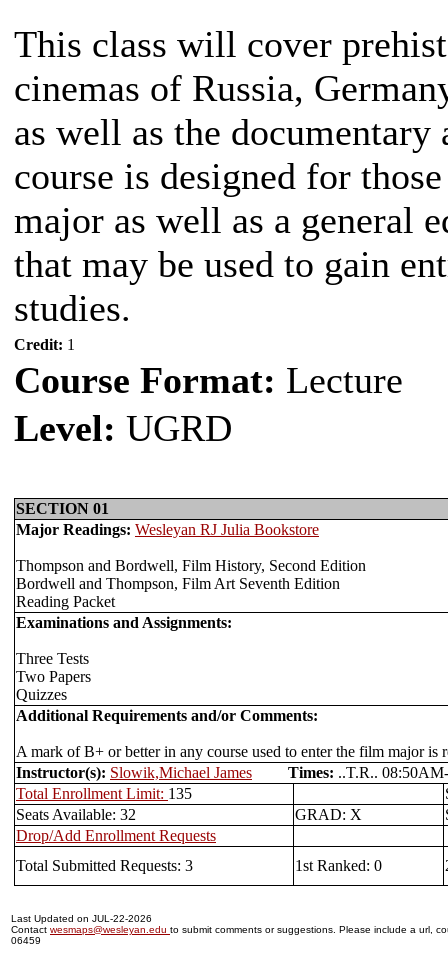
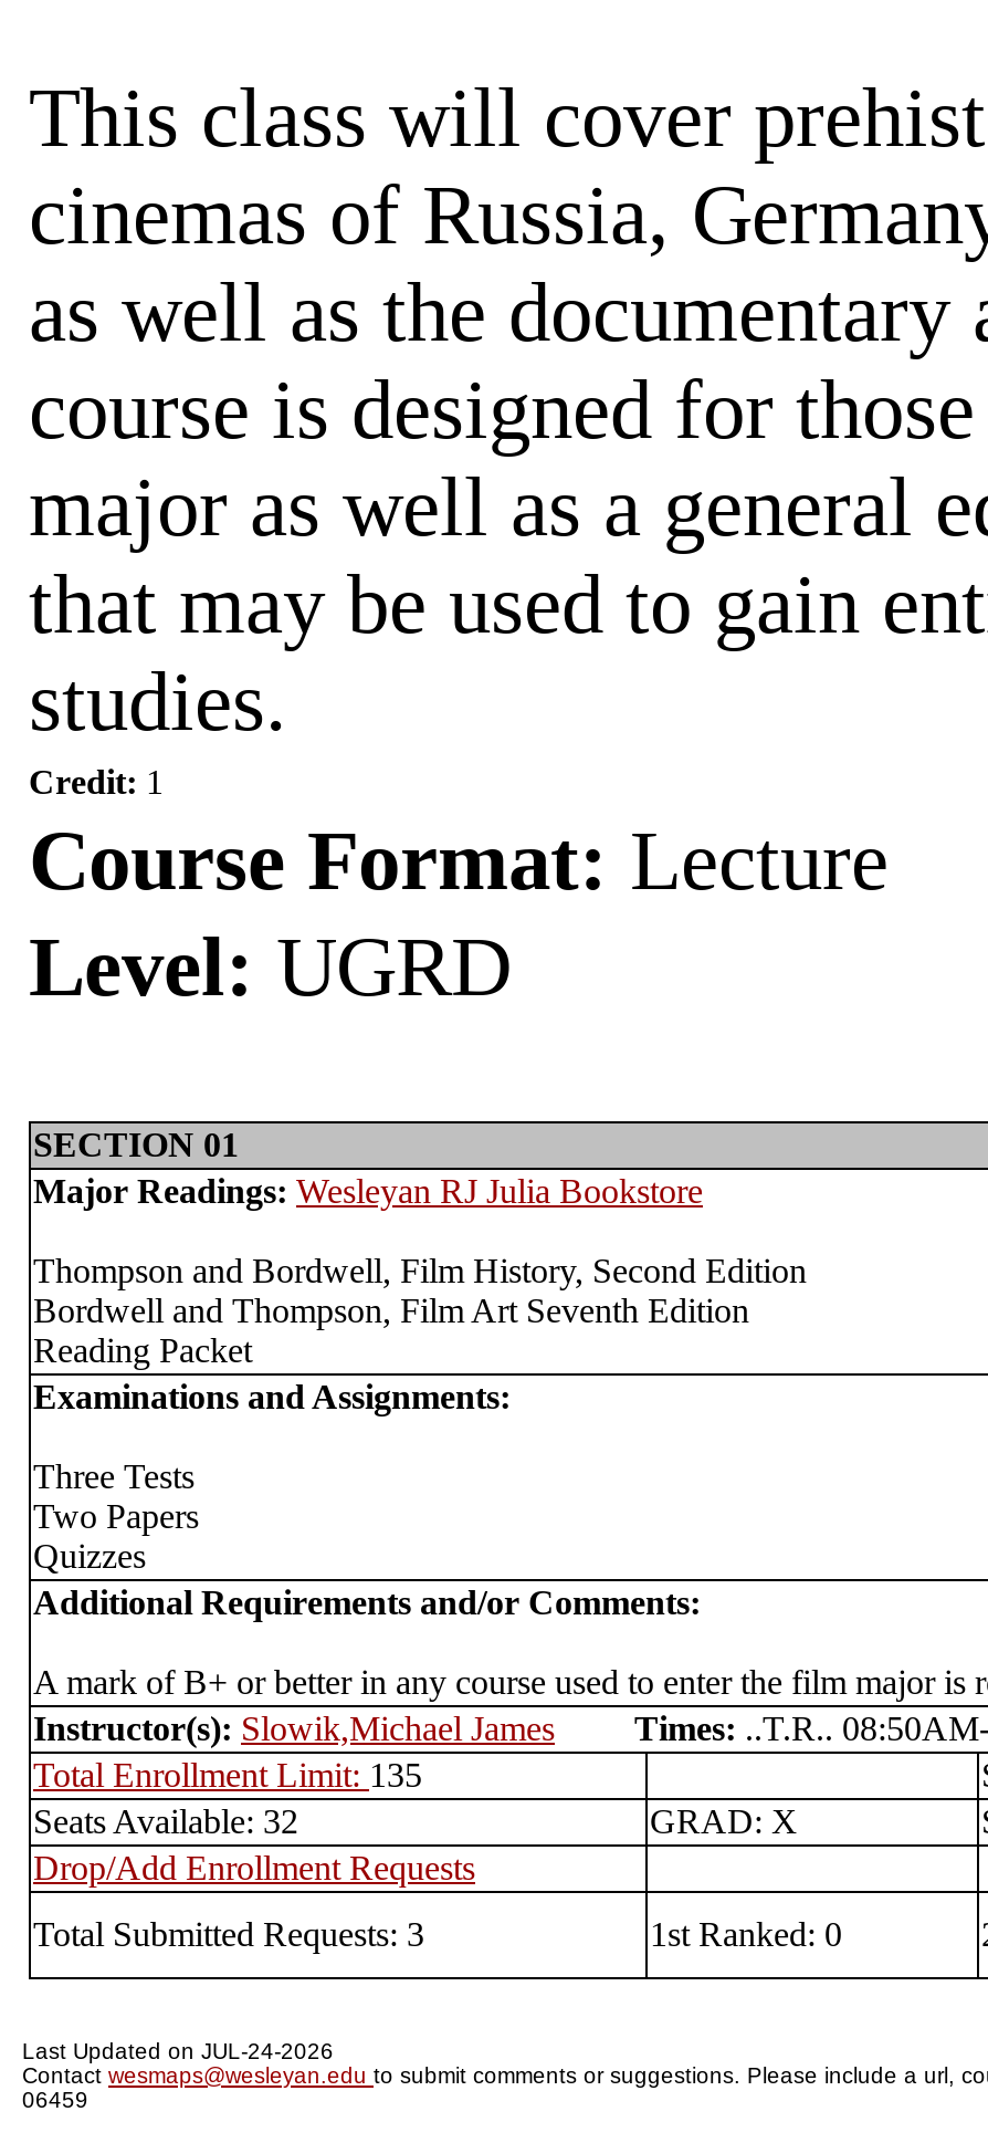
- Last Updated on JUL-22-2026
+ Last Updated on JUL-24-2026
